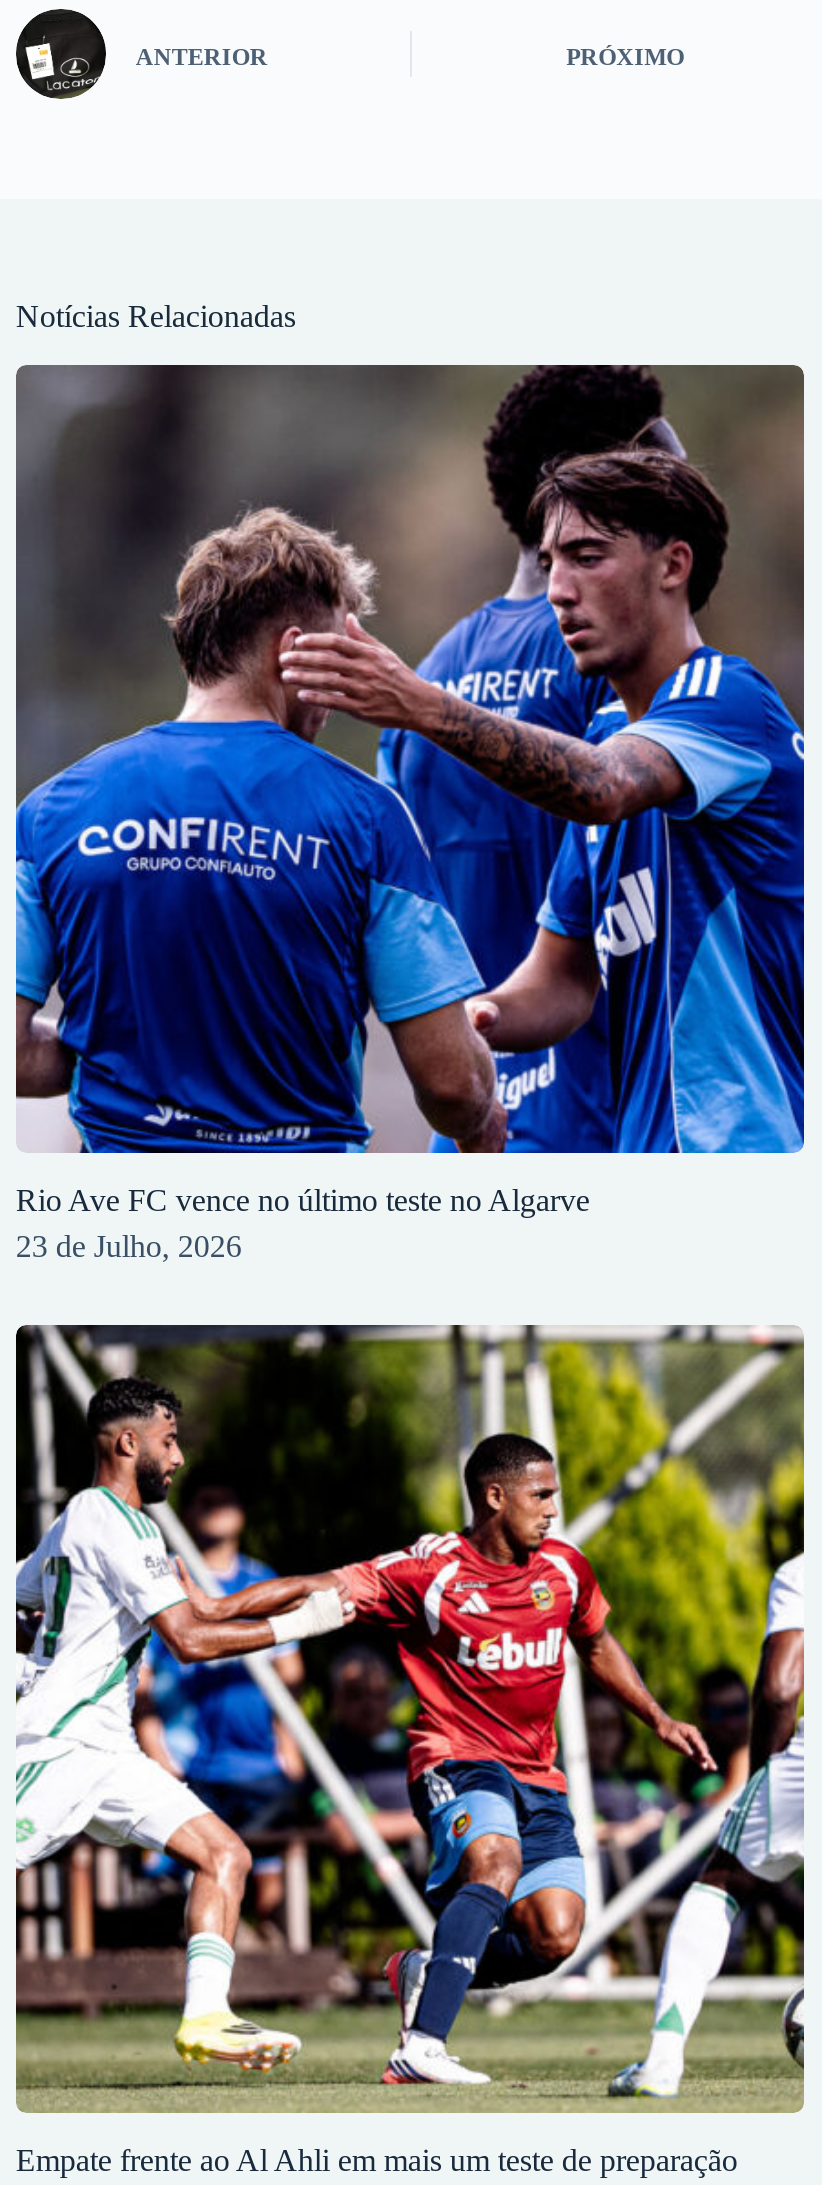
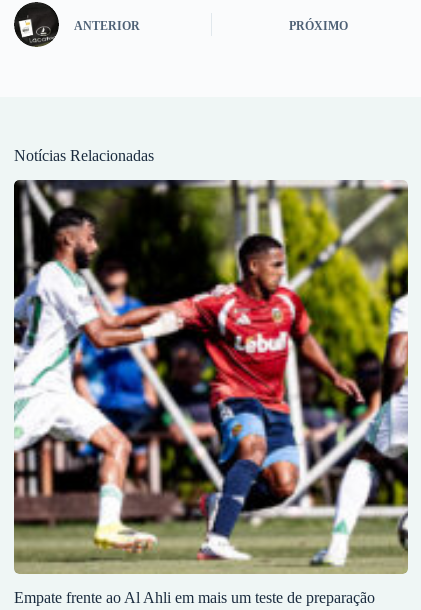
- [image]
- Rio Ave FC vence no último teste no Algarve
- 23 de Julho, 2026
